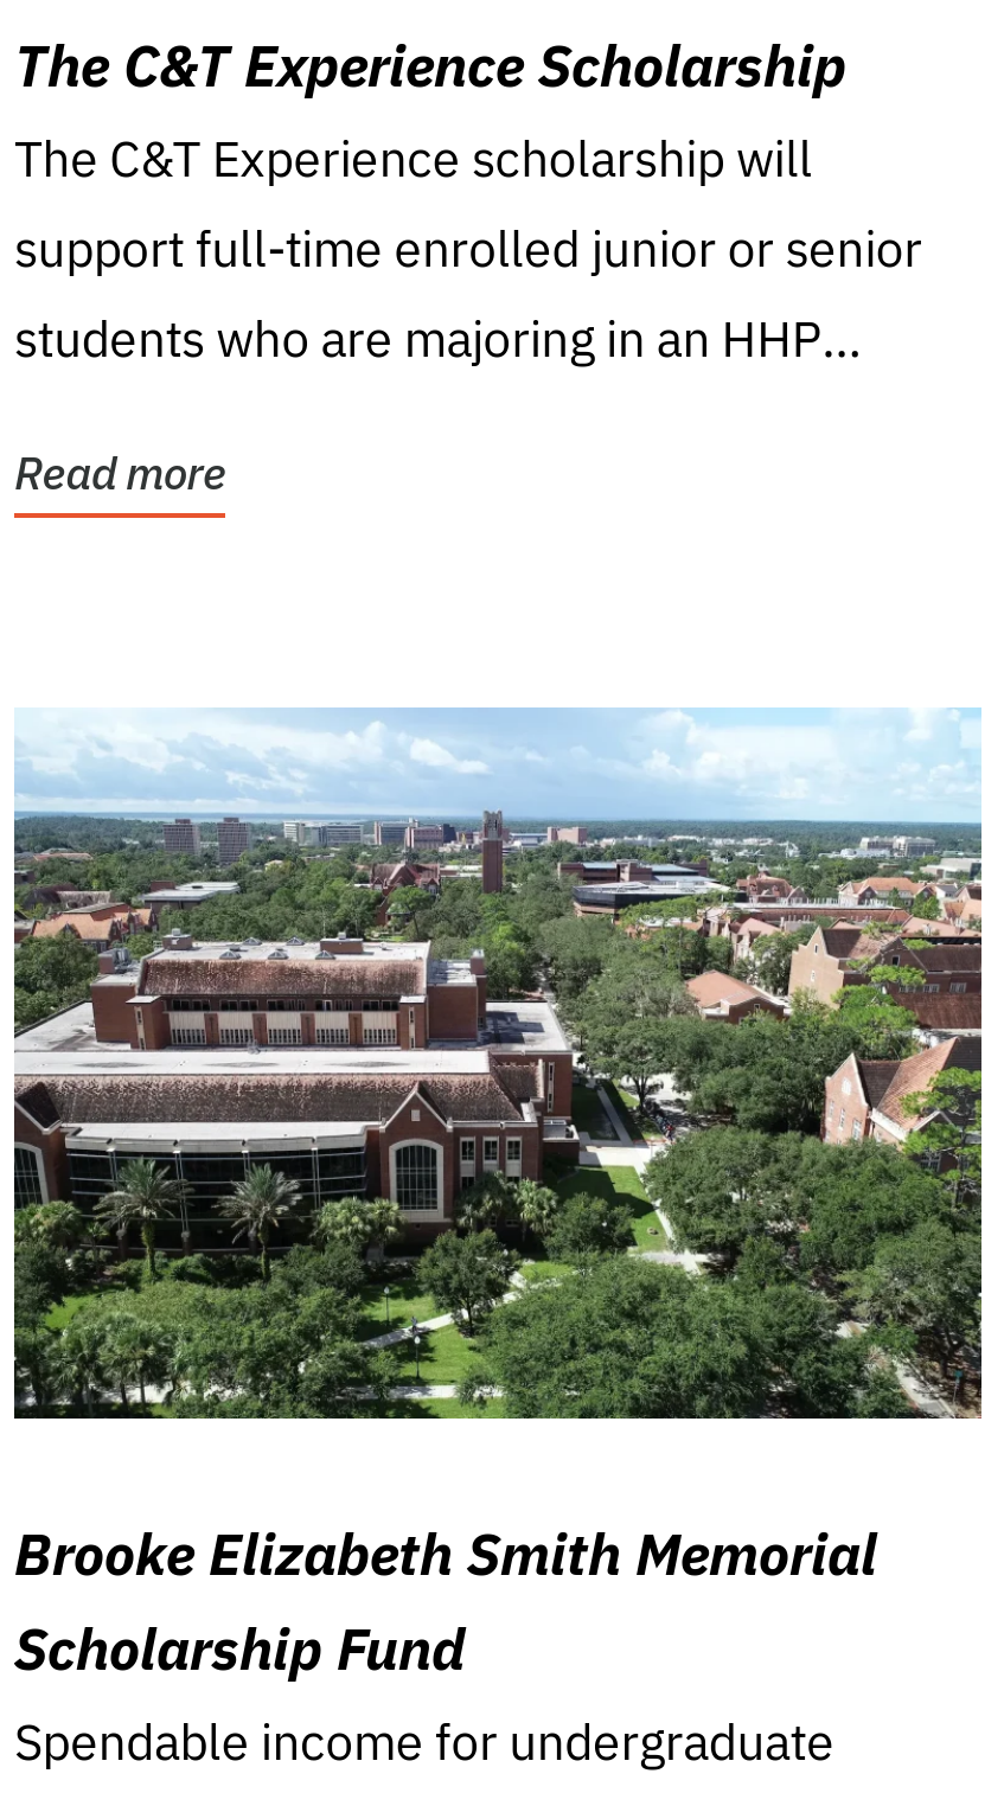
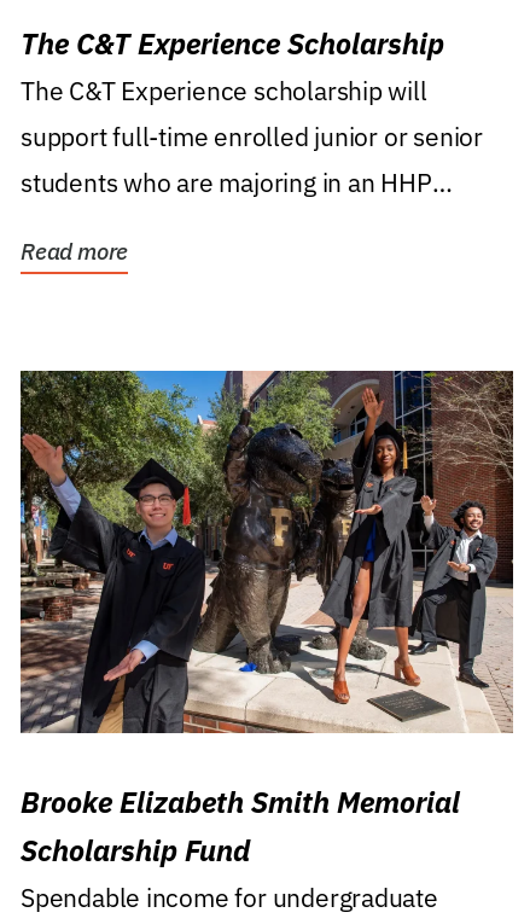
- [image]
+ [image]
